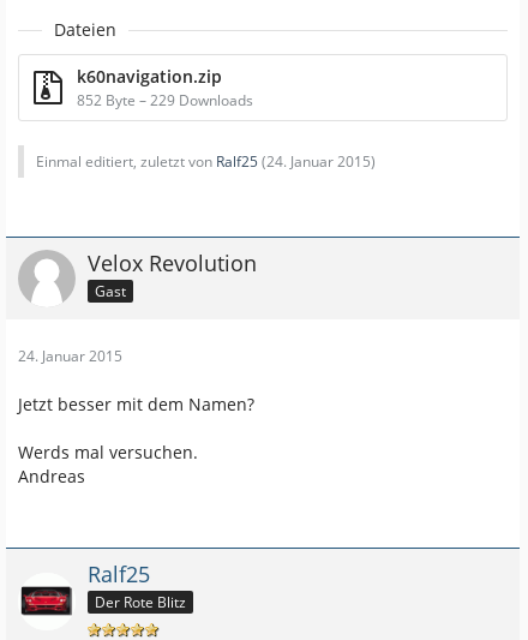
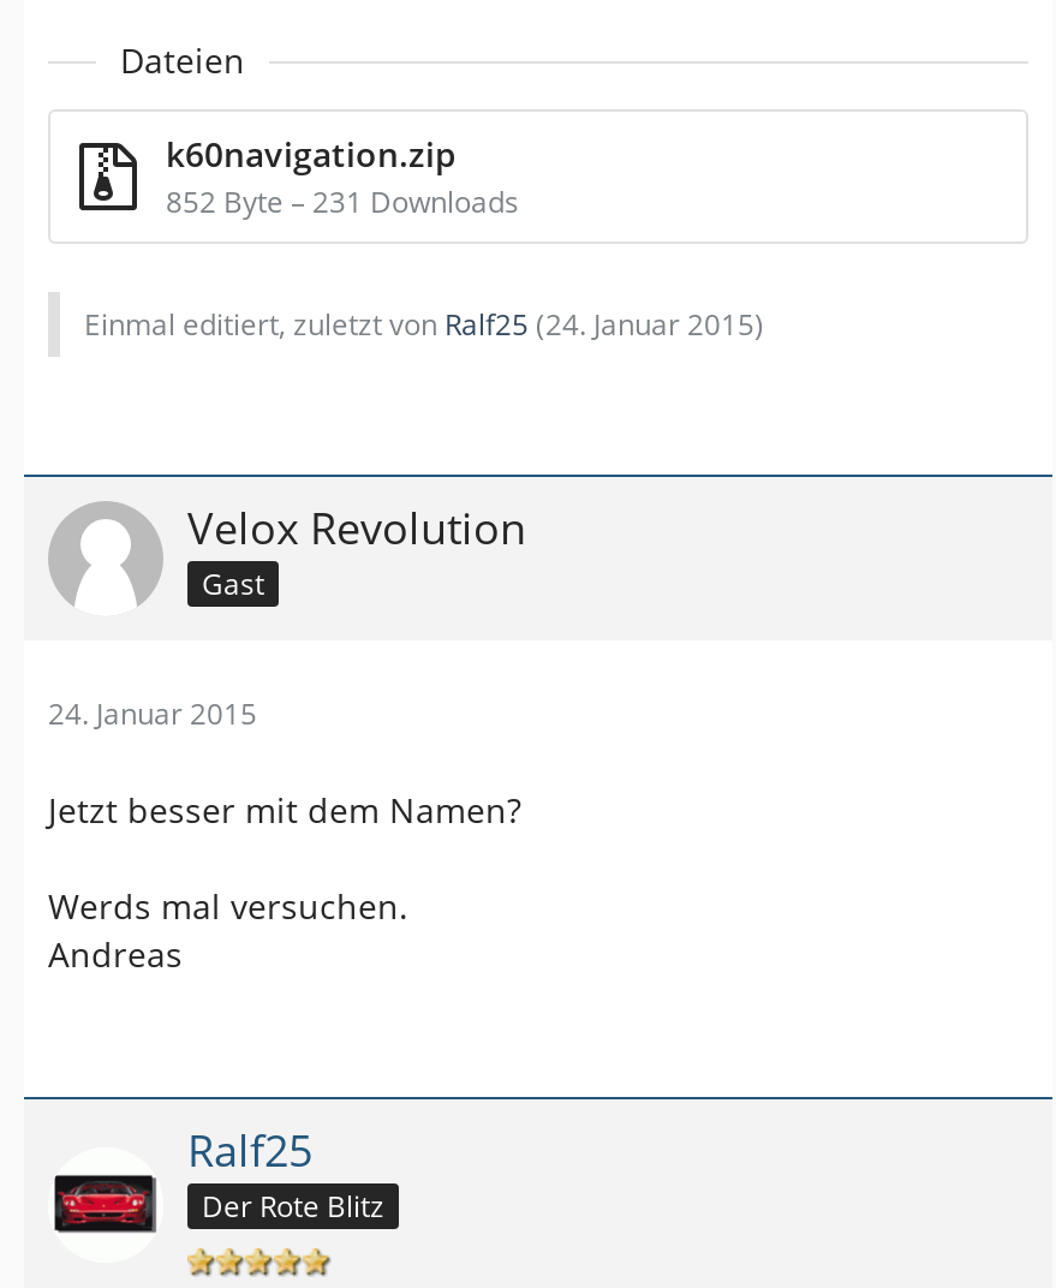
- 852 Byte – 229 Downloads
+ 852 Byte – 231 Downloads
